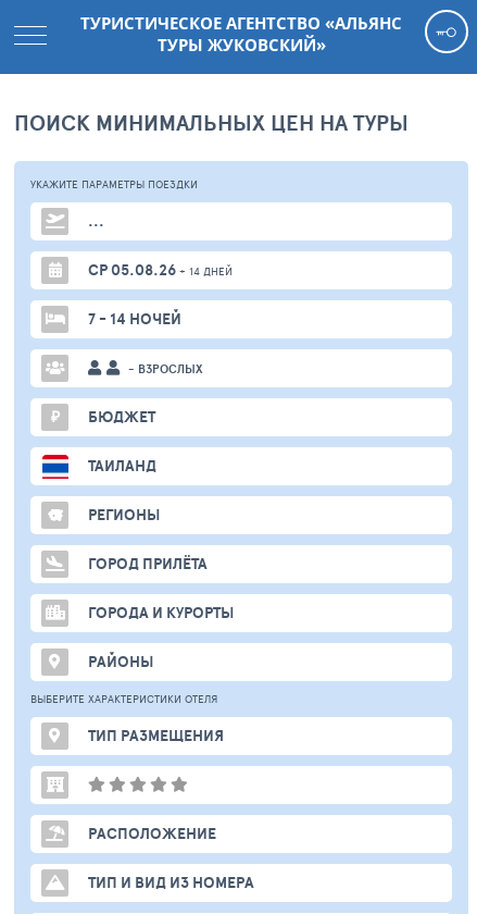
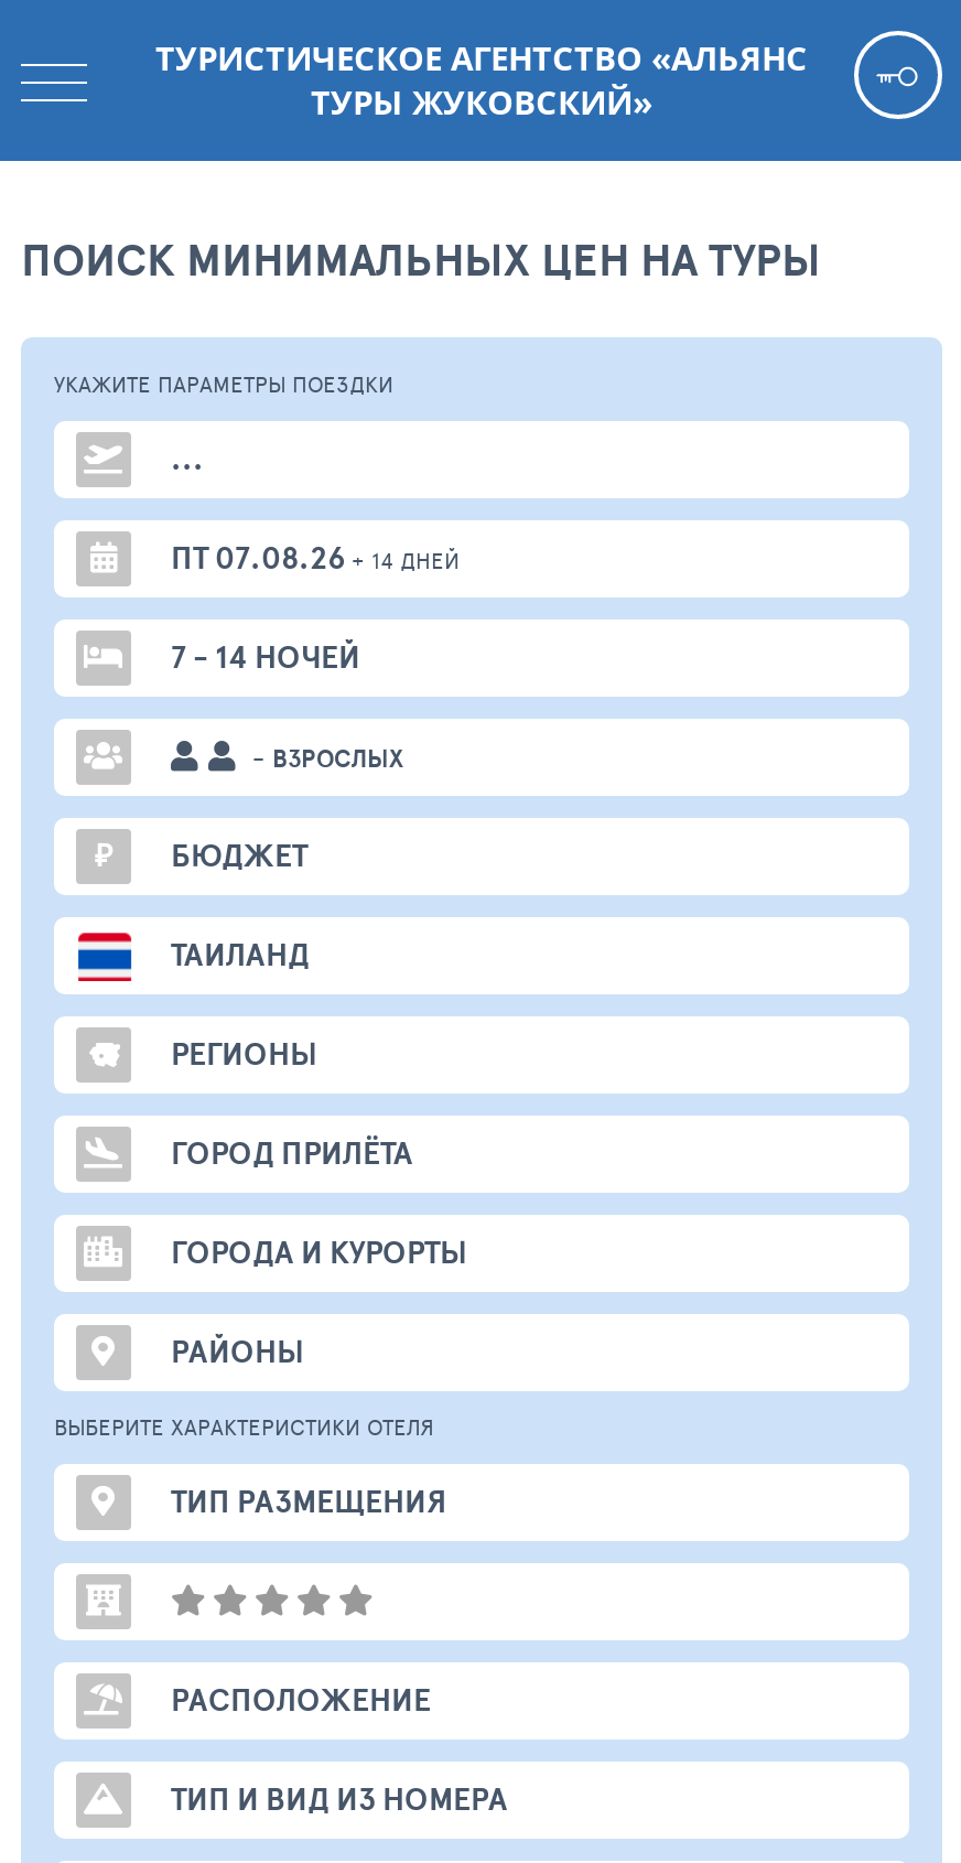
- СР 05.08.26 + 14 ДНЕЙ
+ ПТ 07.08.26 + 14 ДНЕЙ
